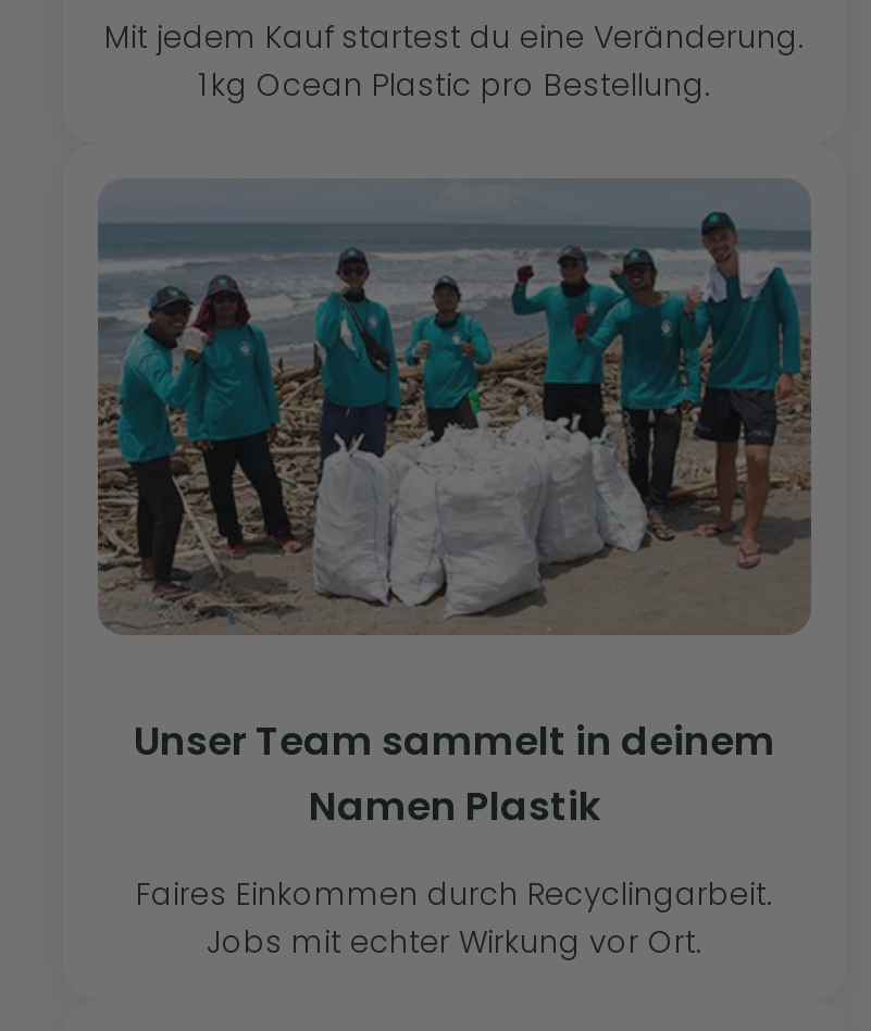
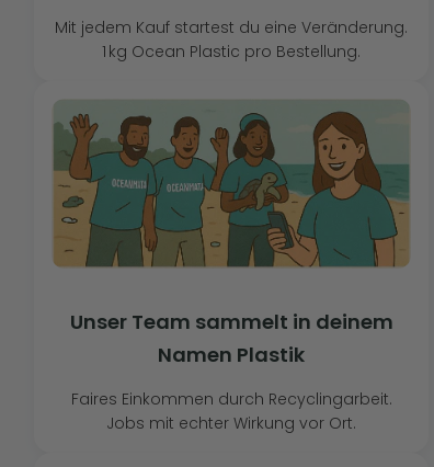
- [image]
+ [image]
